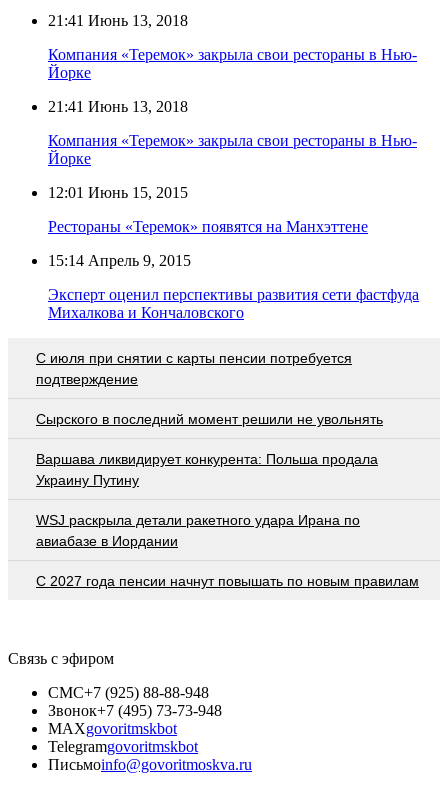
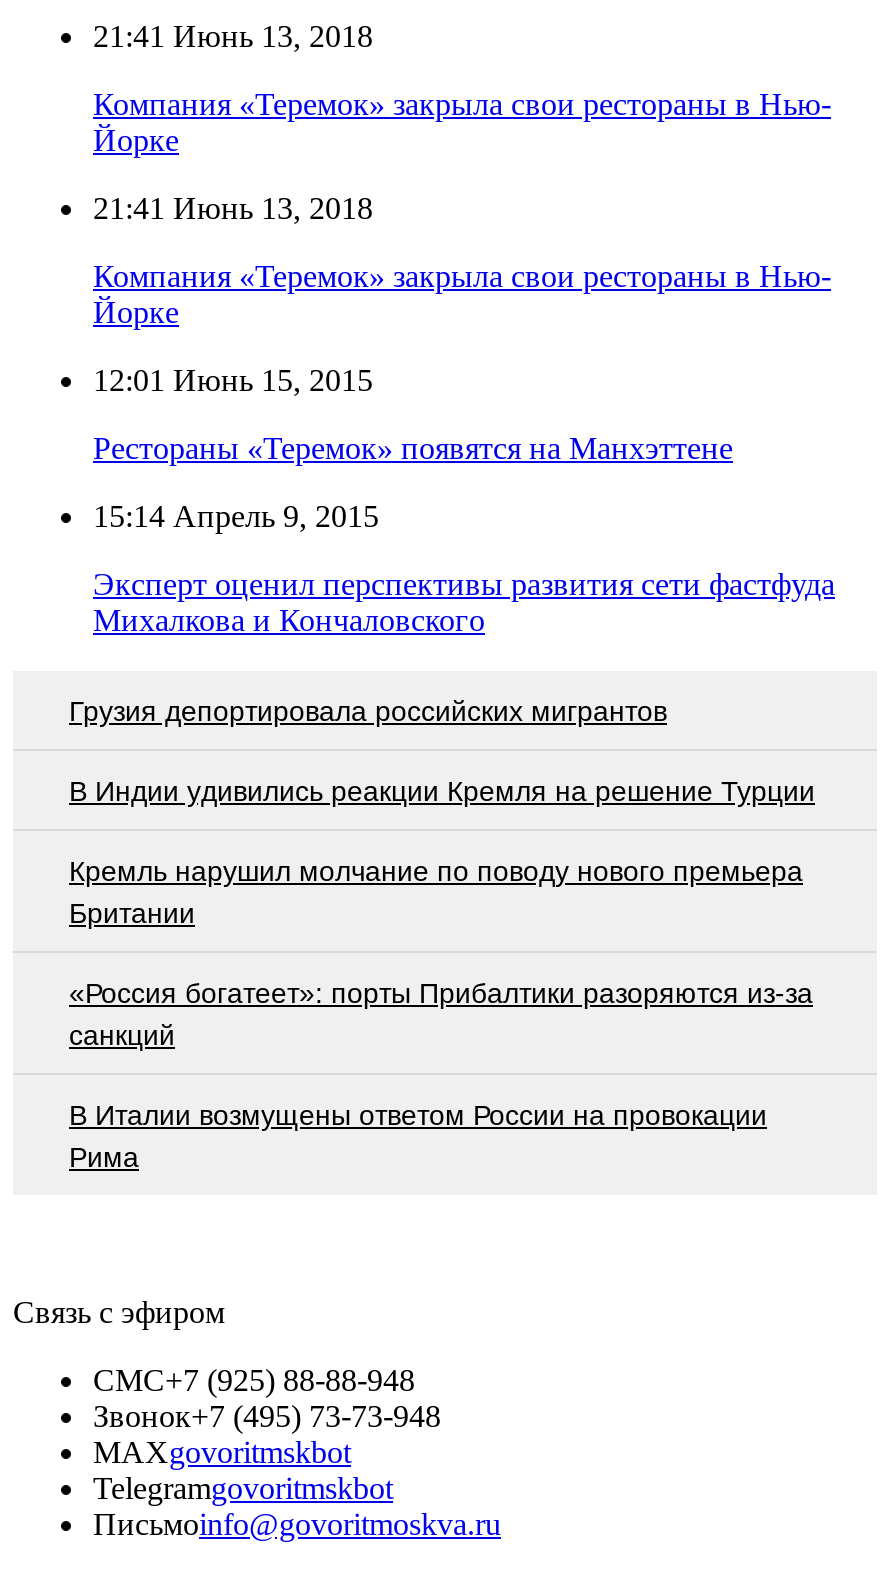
- С июля при снятии с карты пенсии потребуется
- подтверждение
+ Грузия депортировала российских мигрантов

- Сырского в последний момент решили не увольнять
+ В Индии удивились реакции Кремля на решение Турции

- Варшава ликвидирует конкурента: Польша продала
- Украину Путину
+ Кремль нарушил молчание по поводу нового премьера
+ Британии

- WSJ раскрыла детали ракетного удара Ирана по
- авиабазе в Иордании
+ «Россия богатеет»: порты Прибалтики разоряются из-за
+ санкций

- С 2027 года пенсии начнут повышать по новым правилам
+ В Италии возмущены ответом России на провокации
+ Рима
